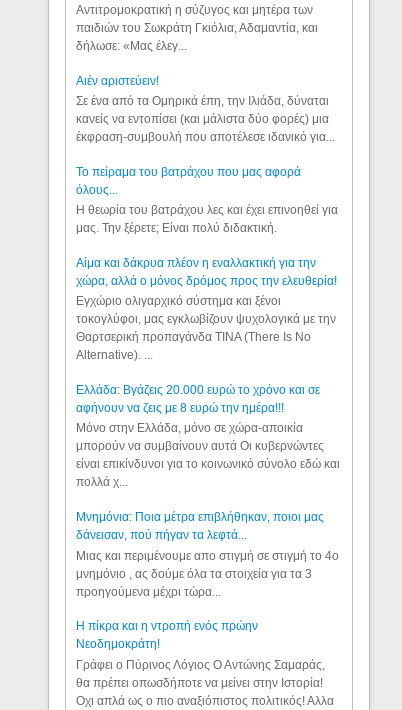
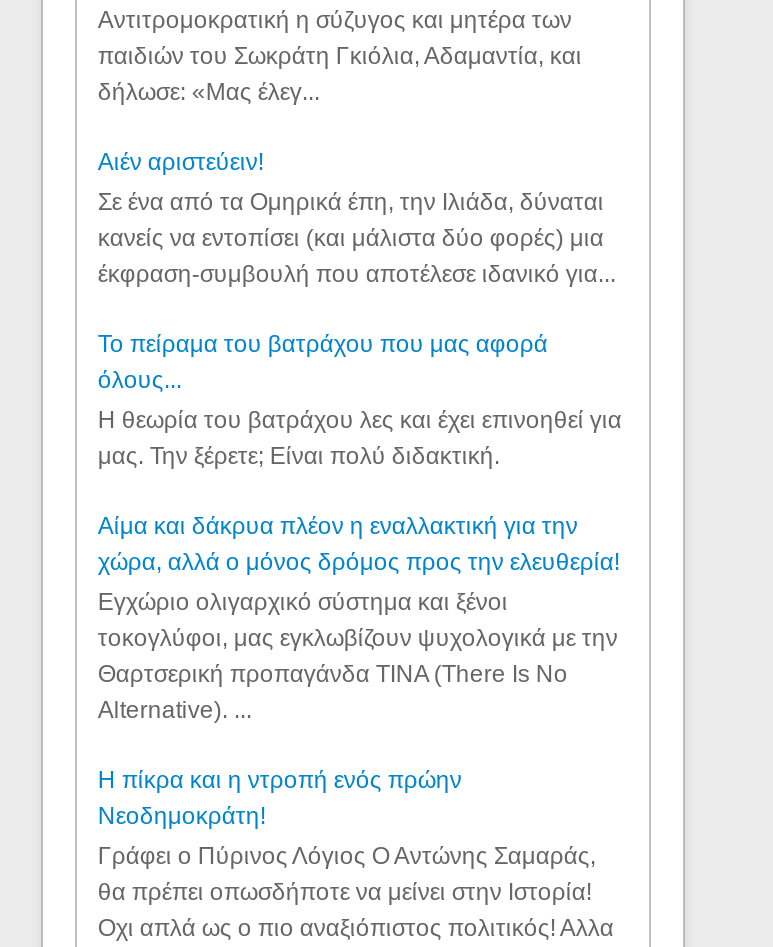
- Ελλάδα: Βγάζεις 20.000 ευρώ το χρόνο και σε
- αφήνουν να ζεις με 8 ευρώ την ημέρα!!!
- Μόνο στην Ελλάδα, μόνο σε χώρα-αποικία
- μπορούν να συμβαίνουν αυτά Οι κυβερνώντες
- είναι επικίνδυνοι για το κοινωνικό σύνολο εδώ και
- πολλά χ...
- Μνημόνια: Ποια μέτρα επιβλήθηκαν, ποιοι μας
- δάνεισαν, πού πήγαν τα λεφτά...
- Μιας και περιμένουμε απο στιγμή σε στιγμή το 4ο
- μνημόνιο , ας δούμε όλα τα στοιχεία για τα 3
- προηγούμενα μέχρι τώρα...
